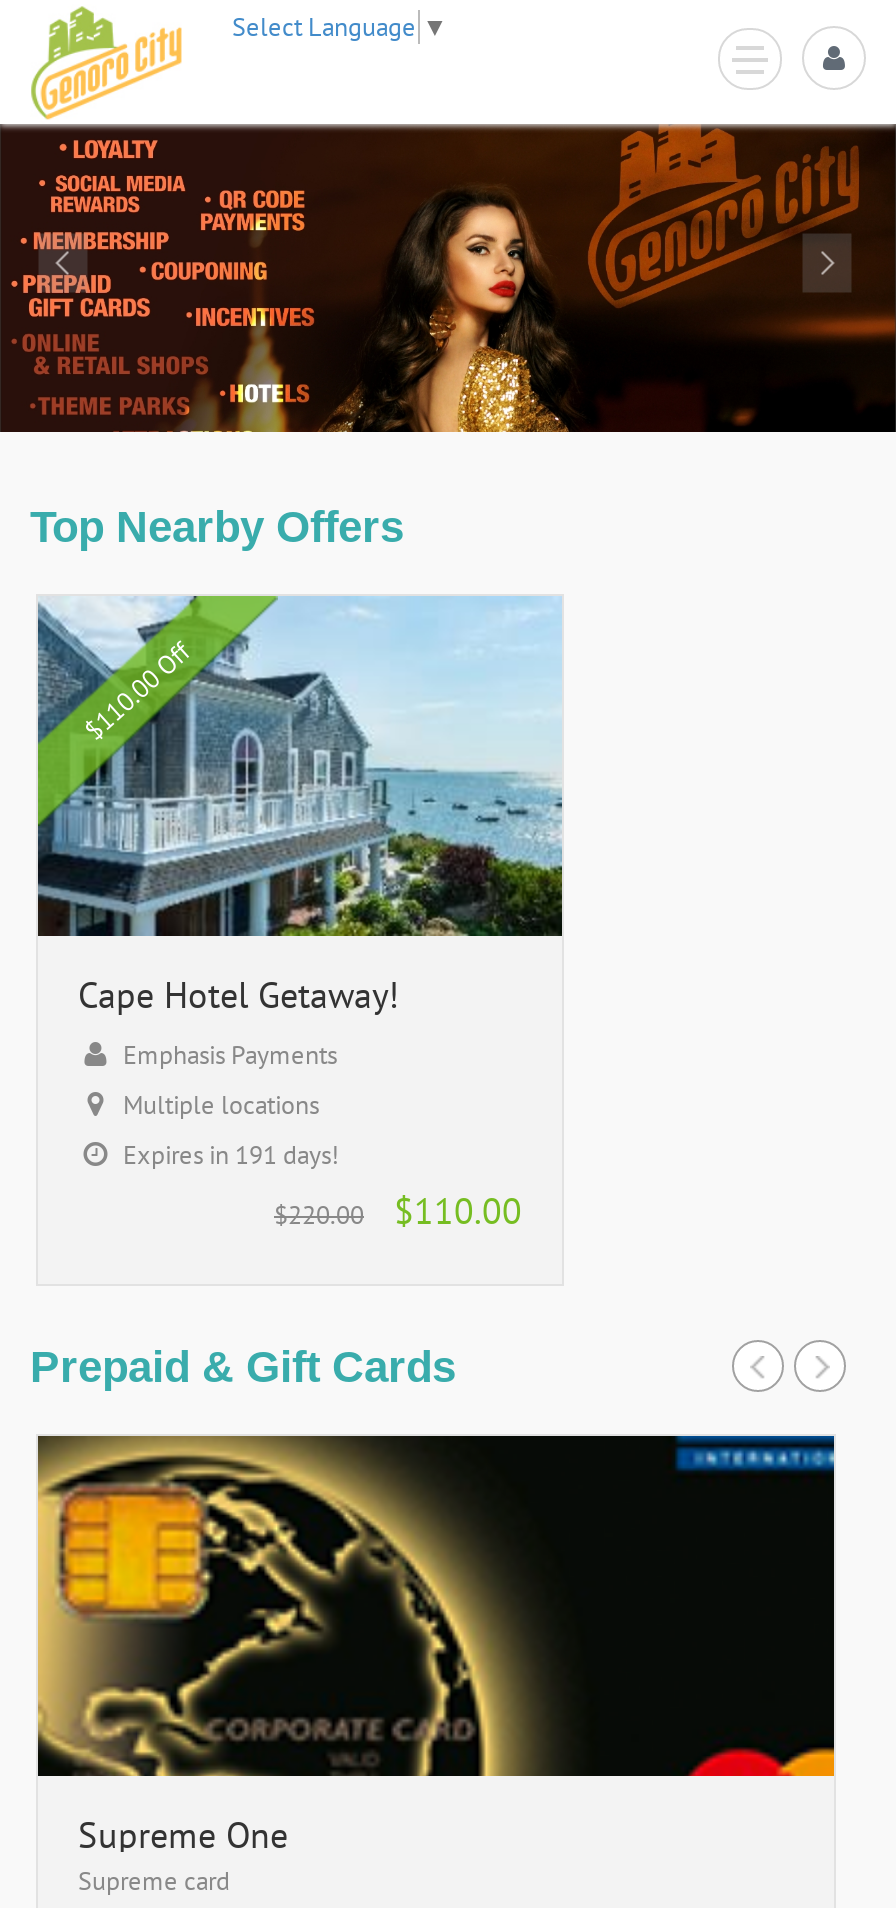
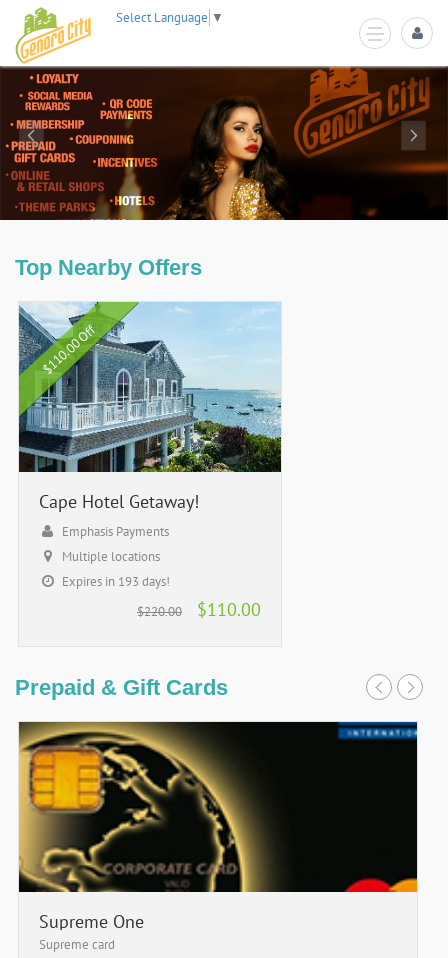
- Expires in 191 days!
+ Expires in 193 days!
